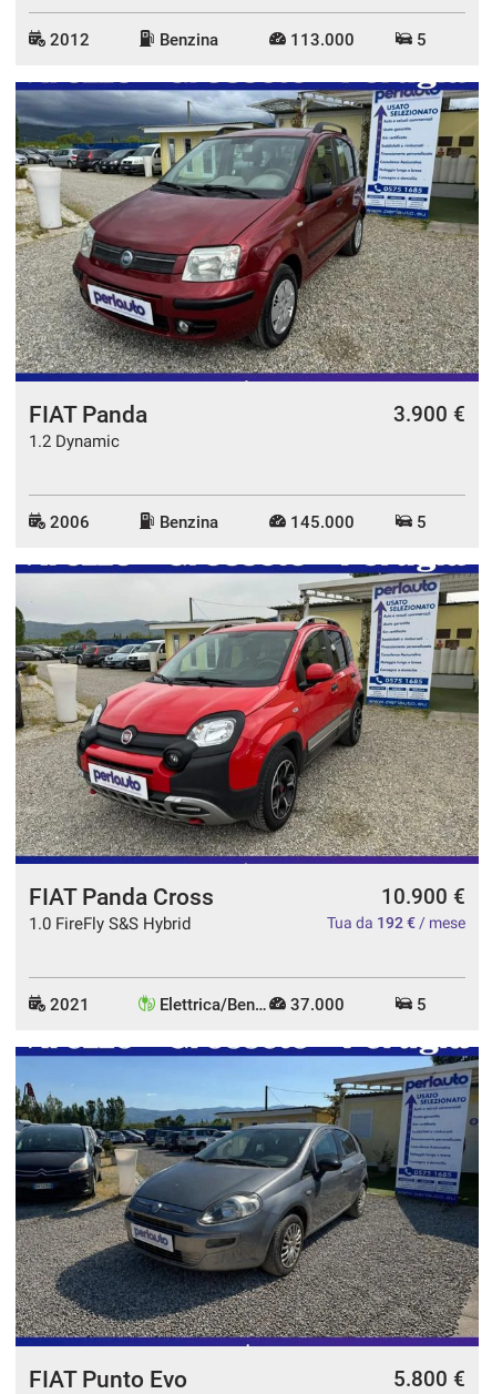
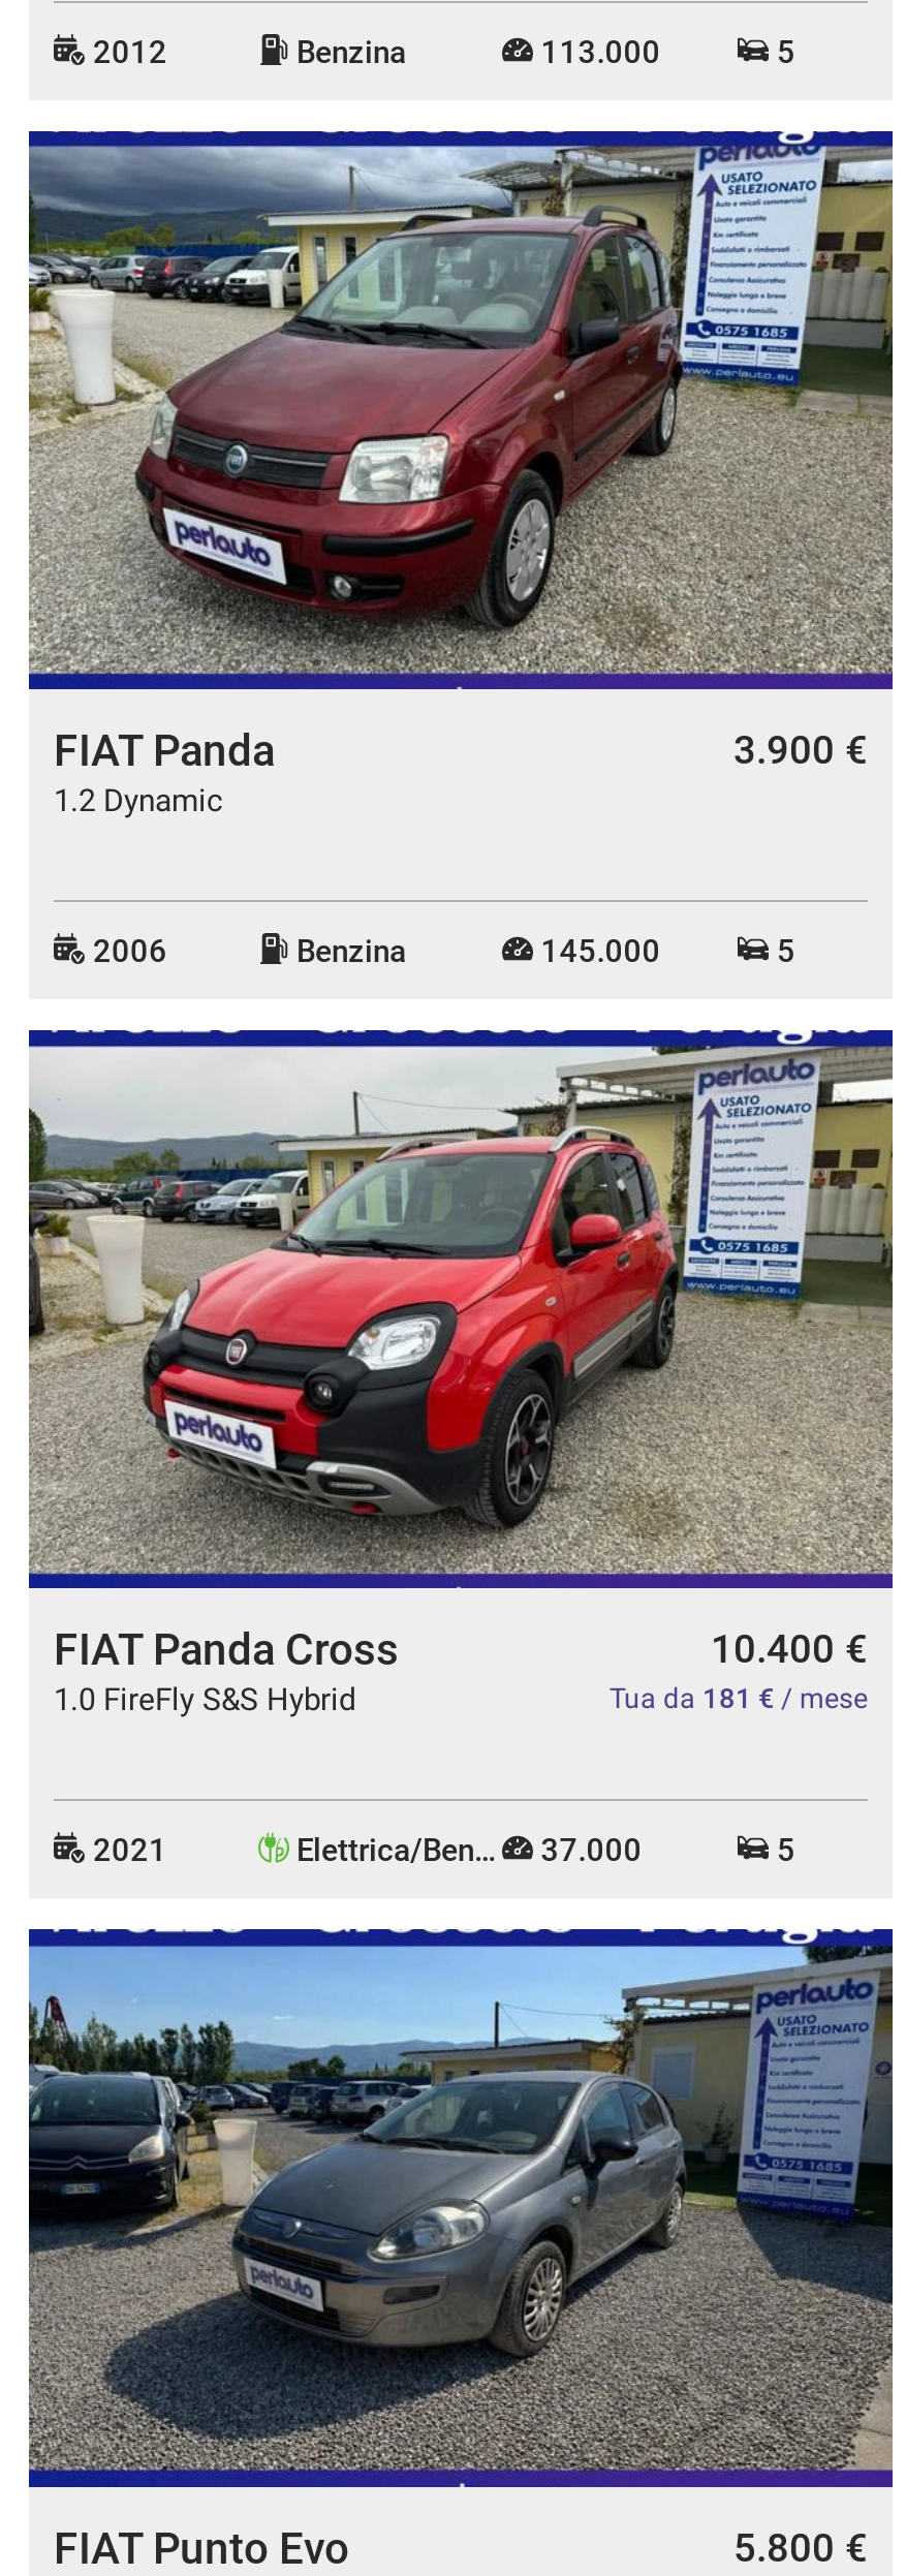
- 10.900 €
+ 10.400 €

- Tua da 192 €/ mese
+ Tua da 181 €/ mese
